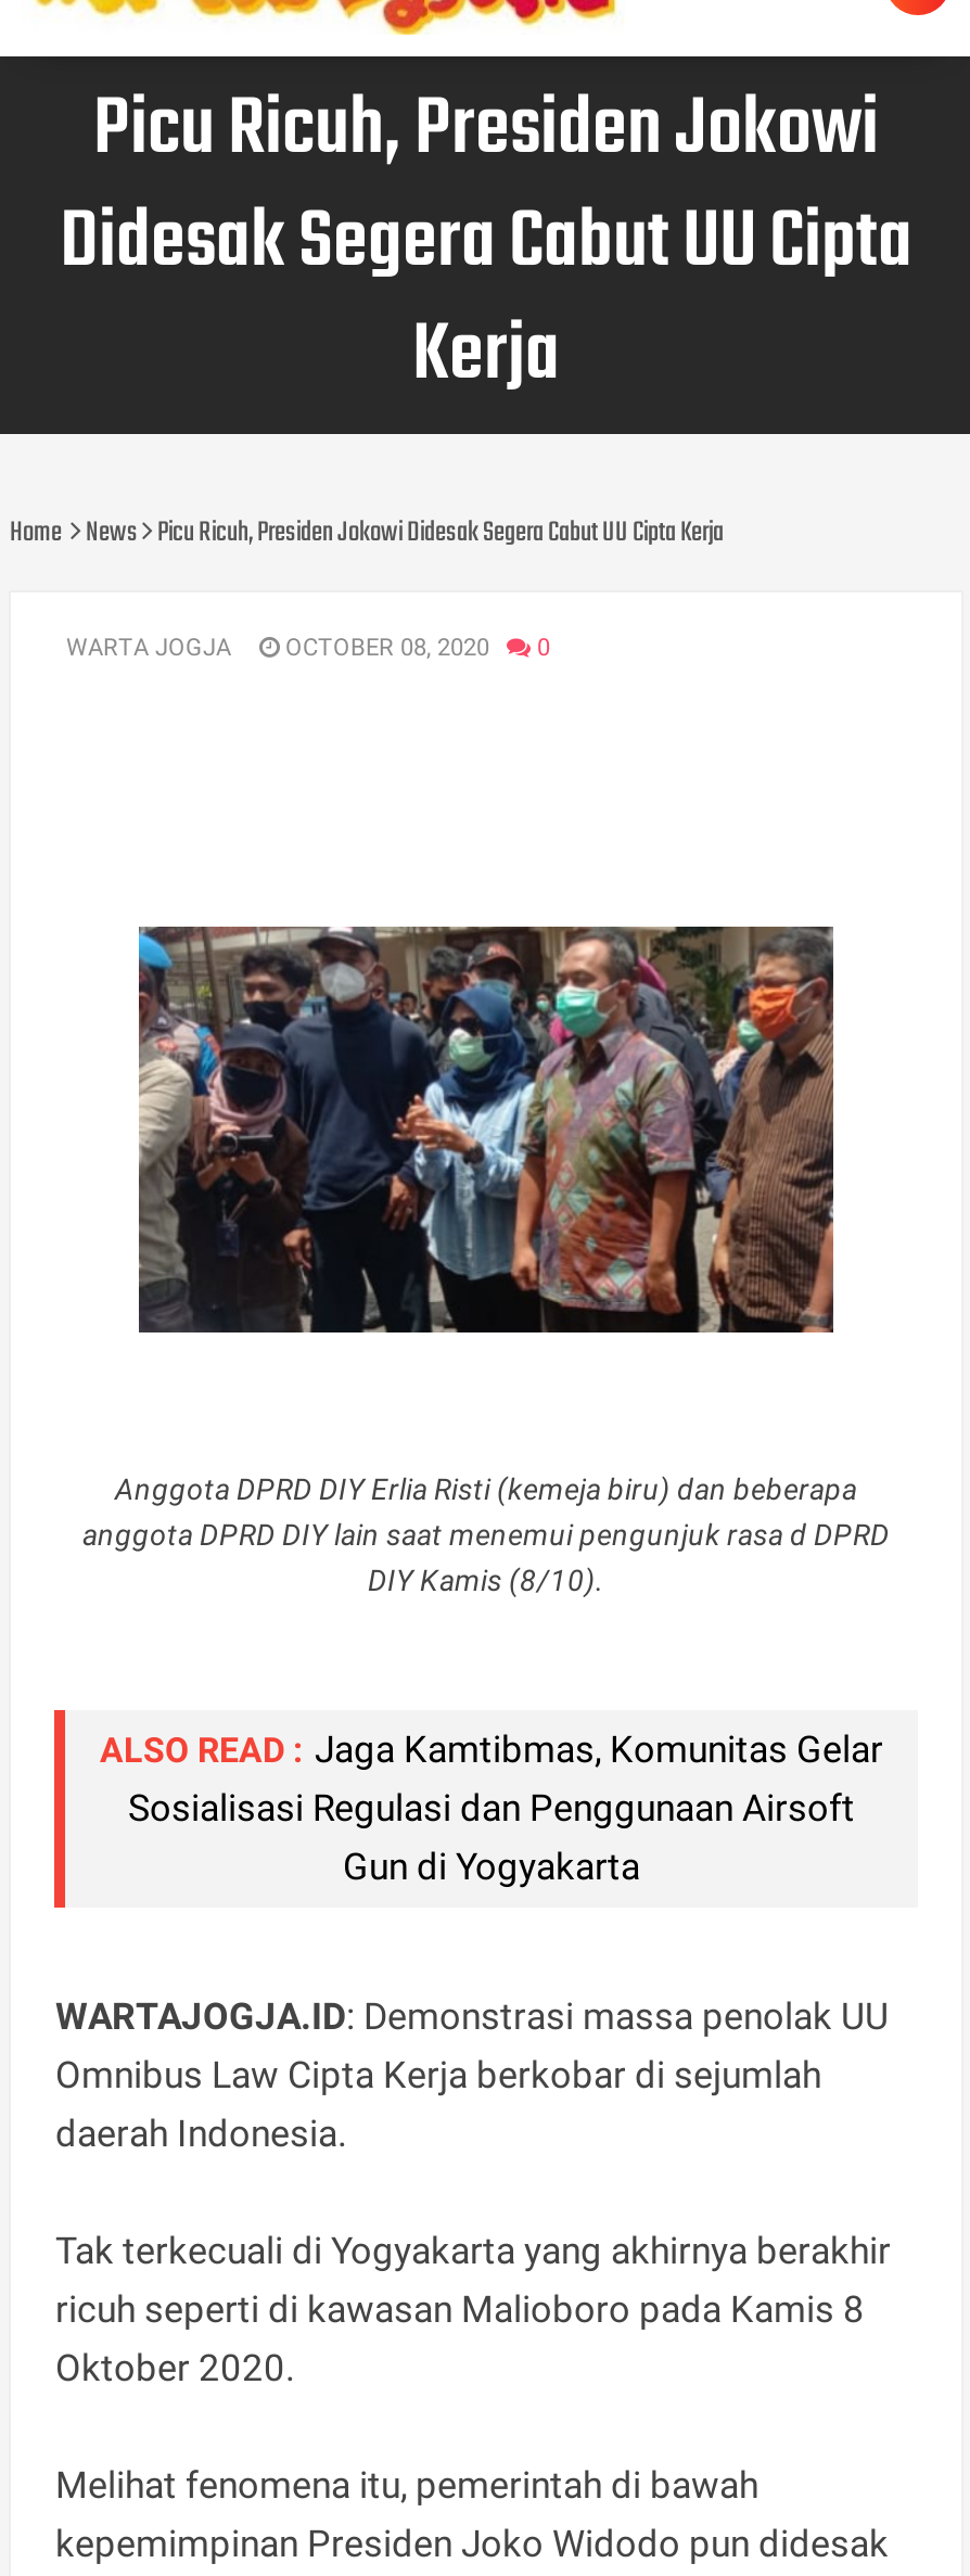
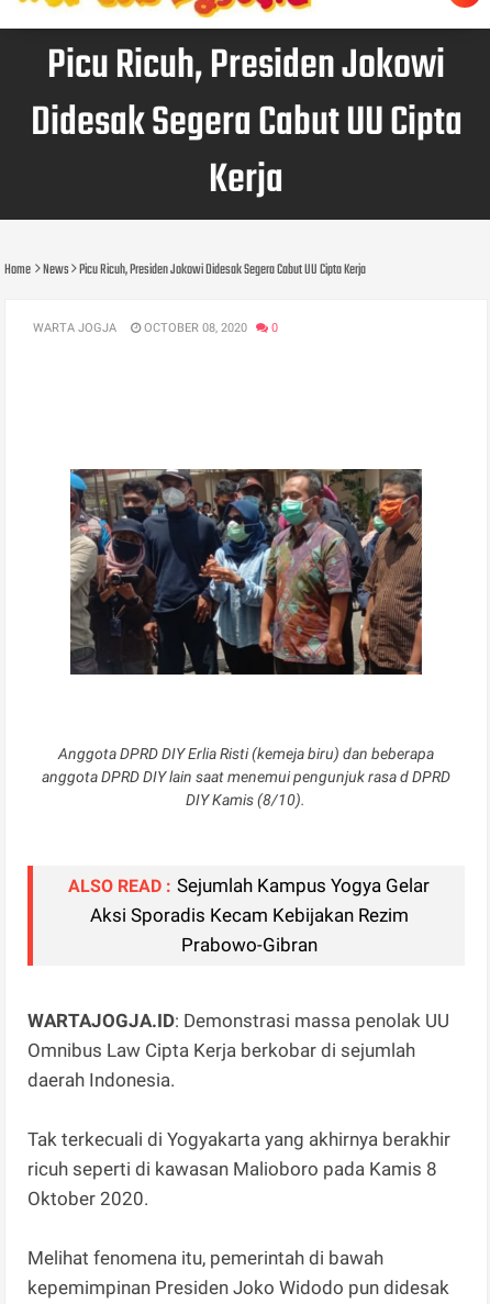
- ALSO READ : Jaga Kamtibmas, Komunitas Gelar
- Sosialisasi Regulasi dan Penggunaan Airsoft
- Gun di Yogyakarta
+ ALSO READ : Sejumlah Kampus Yogya Gelar
+ Aksi Sporadis Kecam Kebijakan Rezim
+ Prabowo-Gibran
